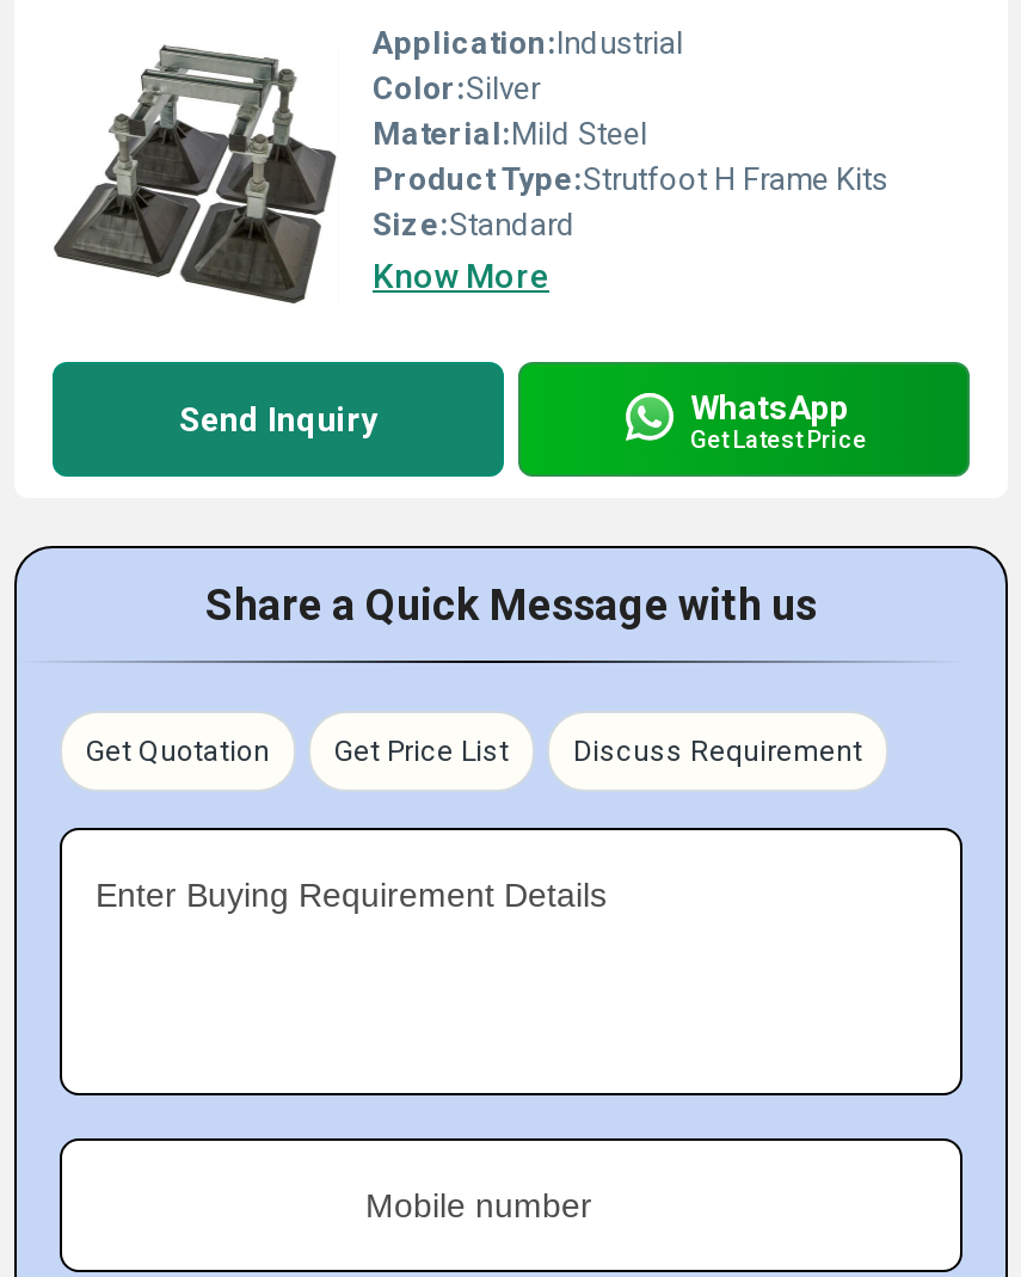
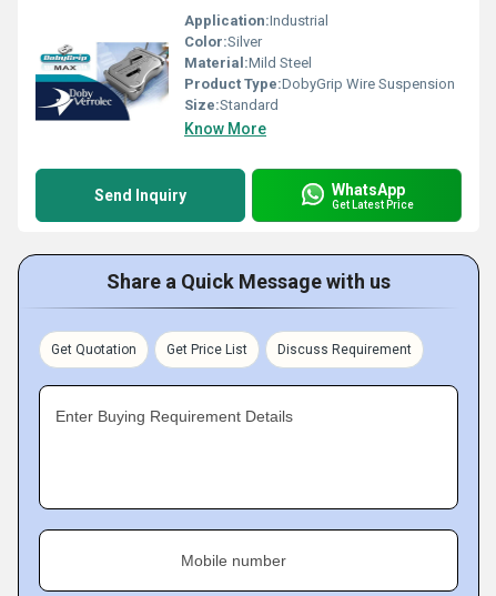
- [image]
- Product Type:Strutfoot H Frame Kits
+ [image]
+ Product Type:DobyGrip Wire Suspension
